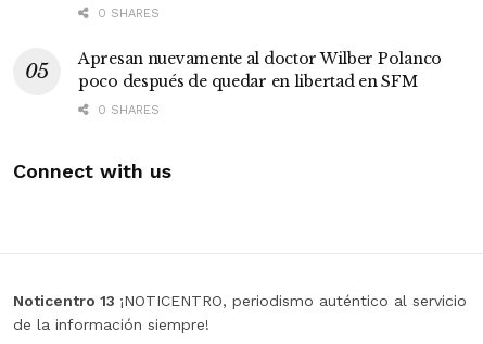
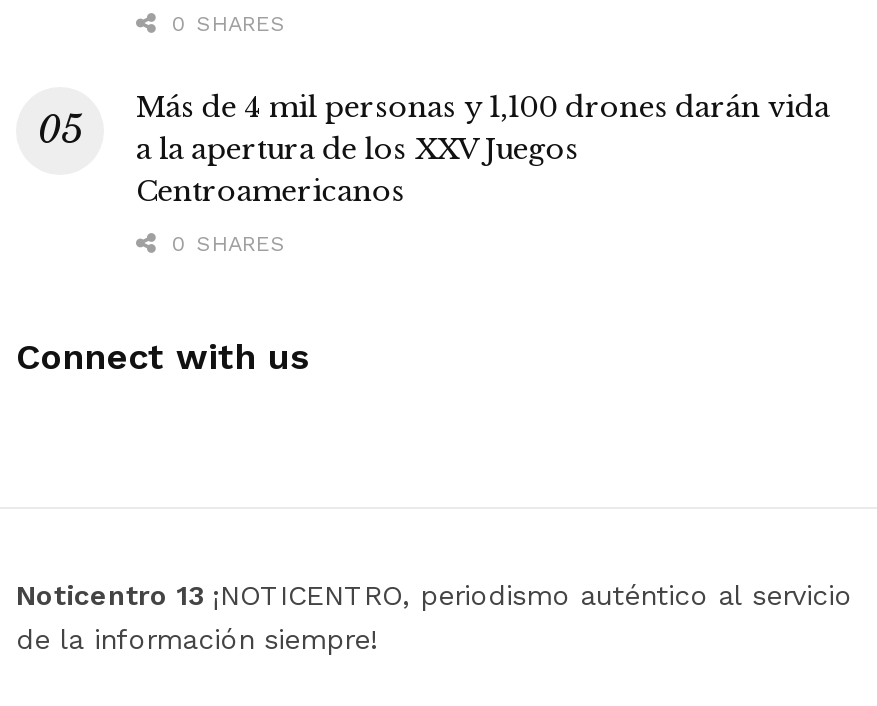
- Apresan nuevamente al doctor Wilber Polanco
- poco después de quedar en libertad en SFM
+ Más de 4 mil personas y 1,100 drones darán vida
+ a la apertura de los XXV Juegos
+ Centroamericanos
